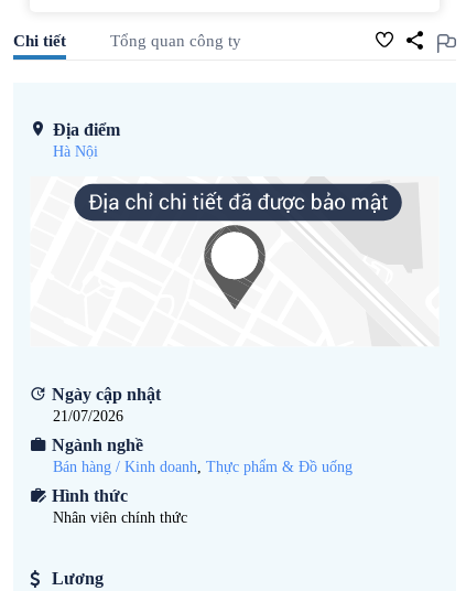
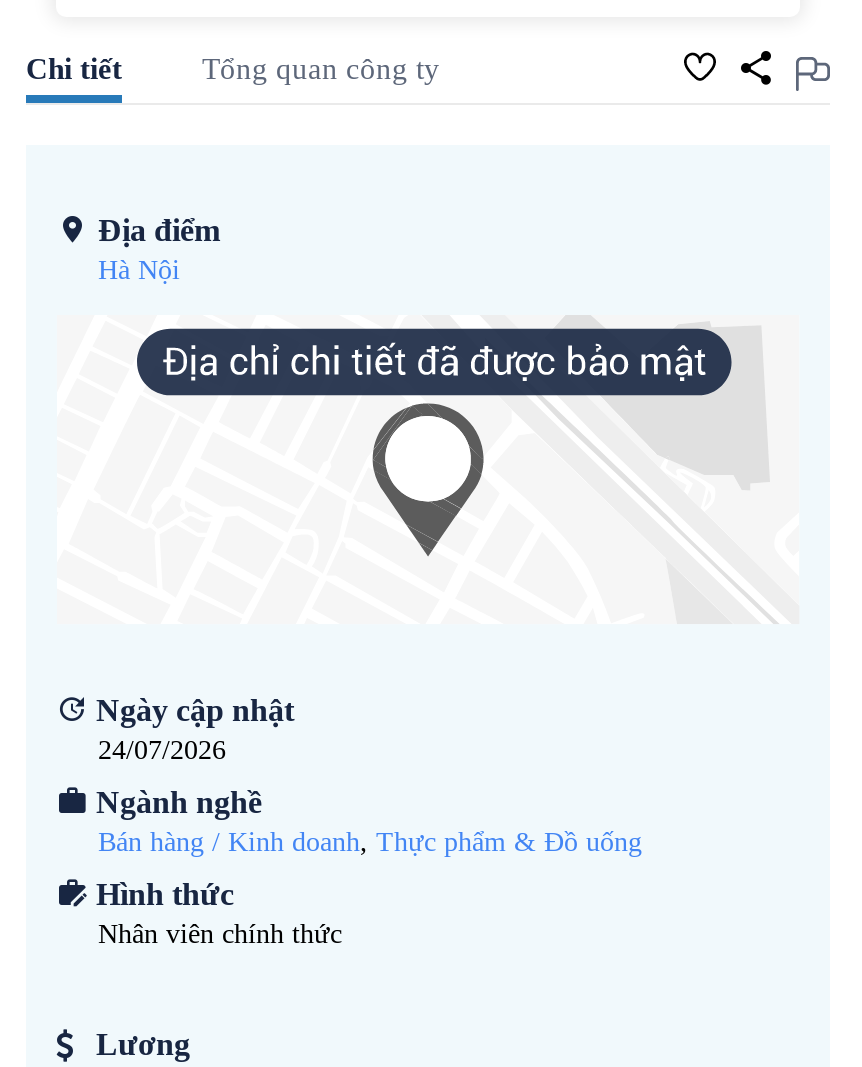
- 21/07/2026
+ 24/07/2026
